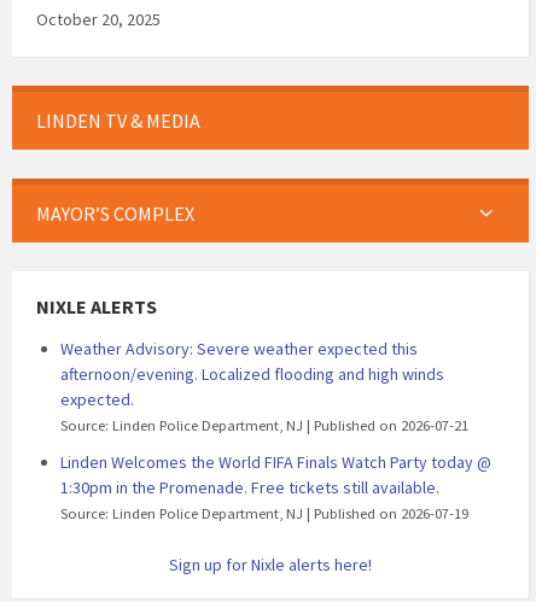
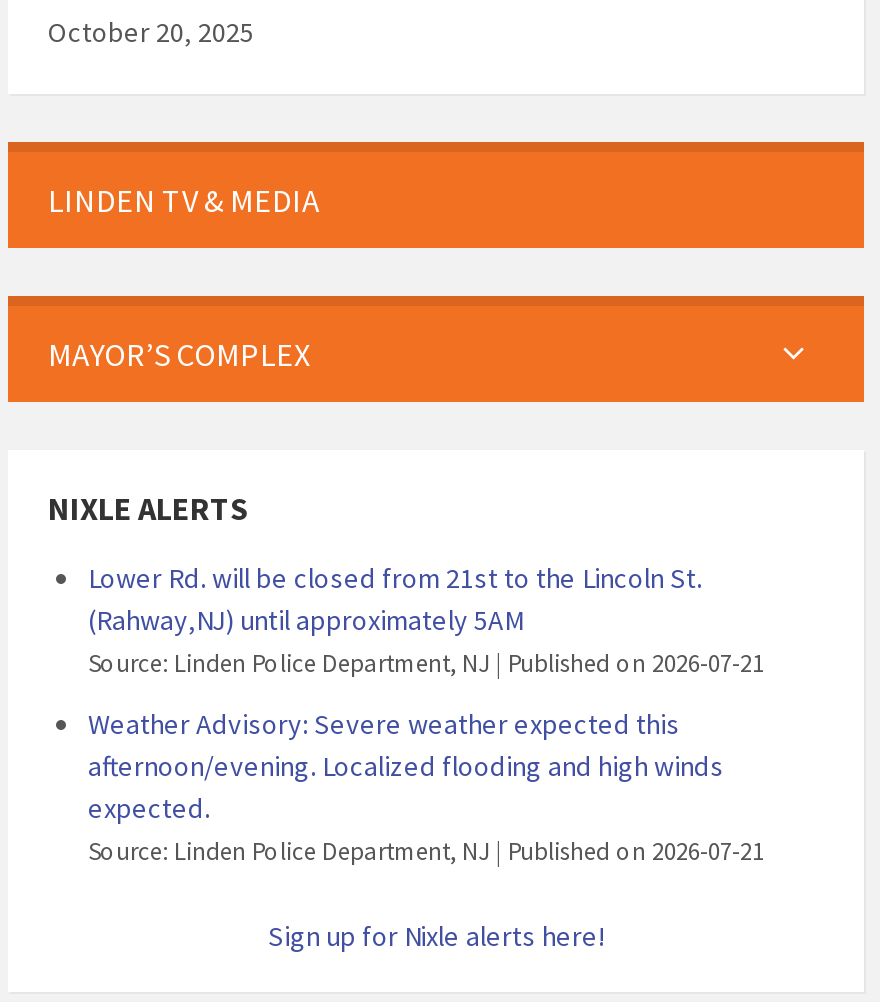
+ Lower Rd. will be closed from 21st to the Lincoln St.
+ (Rahway,NJ) until approximately 5AM
+ Source: Linden Police Department, NJ Published on 2026-07-21

moved down: Weather Advisory: Severe weather expected this | afternoon/evening. Localized flooding and high winds | expected. | Source: Linden Police Department, NJ Published on 2026-07-21

- Linden Welcomes the World FIFA Finals Watch Party today @
- 1:30pm in the Promenade. Free tickets still available.
- Source: Linden Police Department, NJ Published on 2026-07-19
